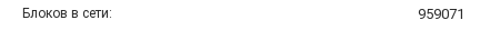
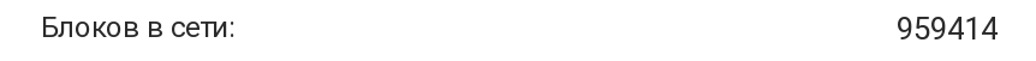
- 959071
+ 959414
